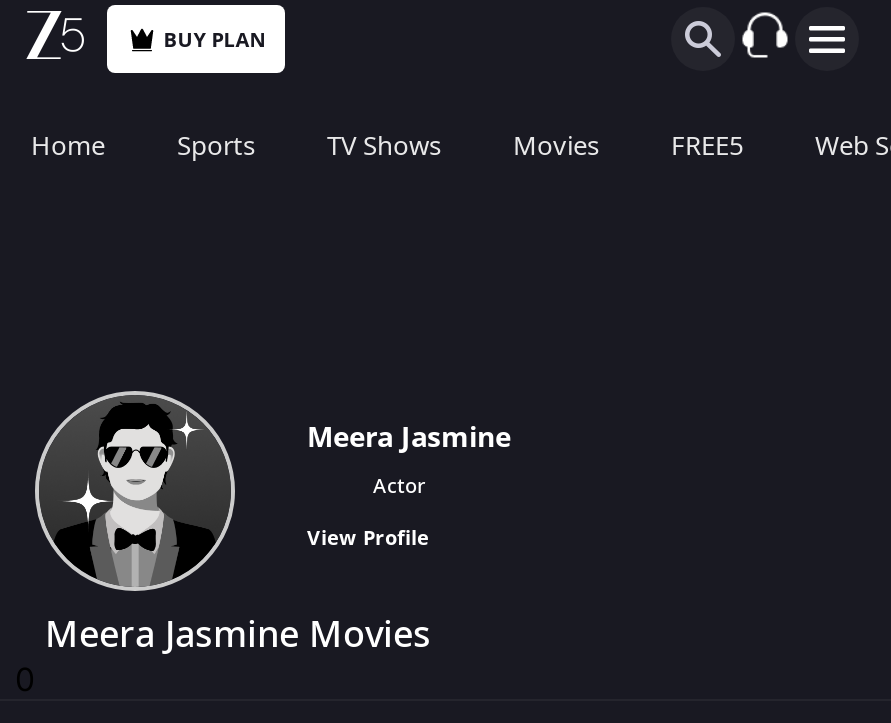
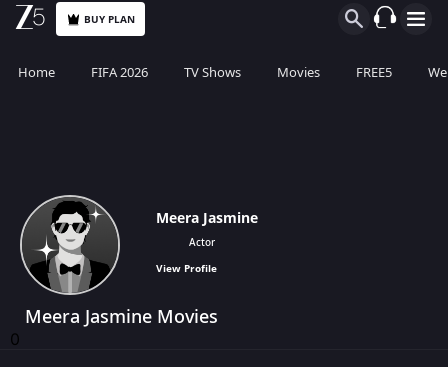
- Sports
+ FIFA 2026
